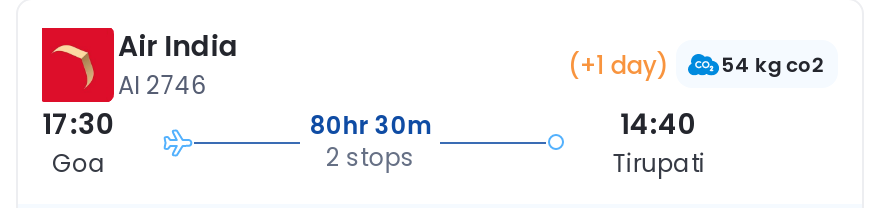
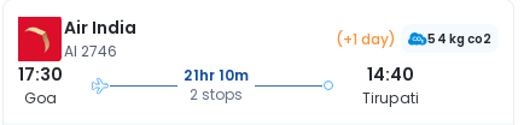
- 80hr 30m
+ 21hr 10m
